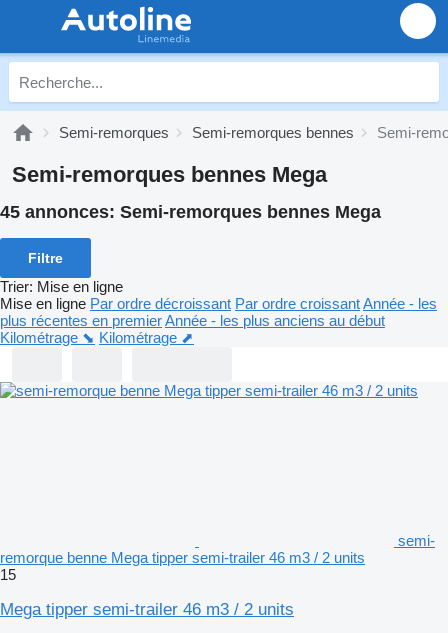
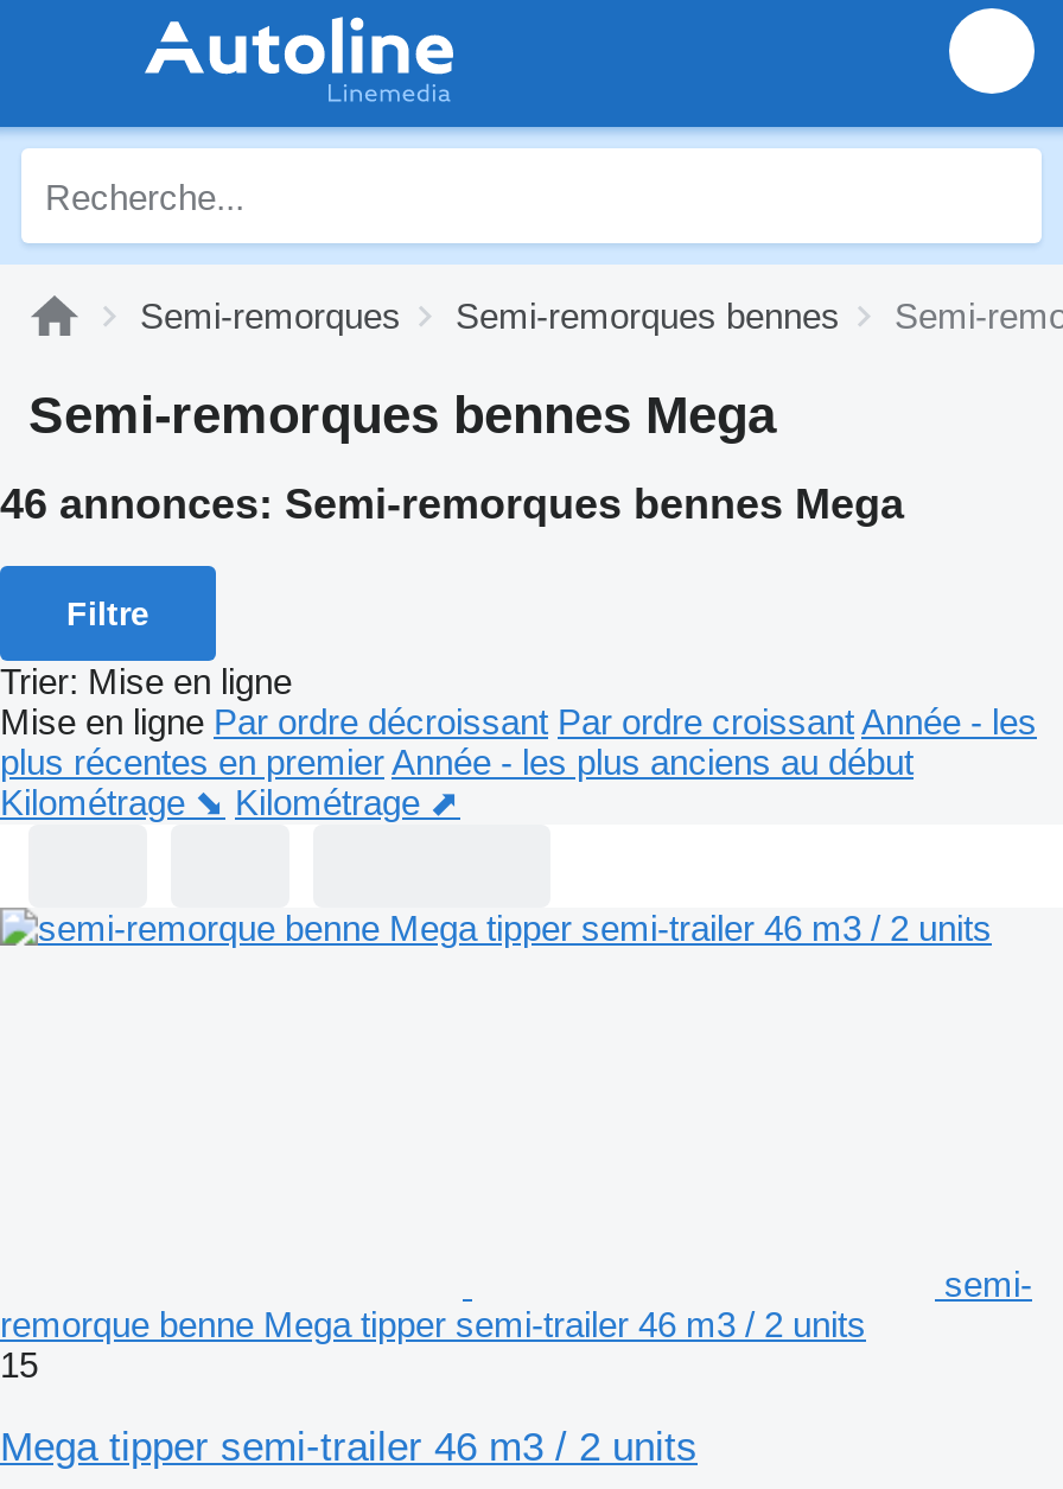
- 45 annonces: Semi-remorques bennes Mega
+ 46 annonces: Semi-remorques bennes Mega
